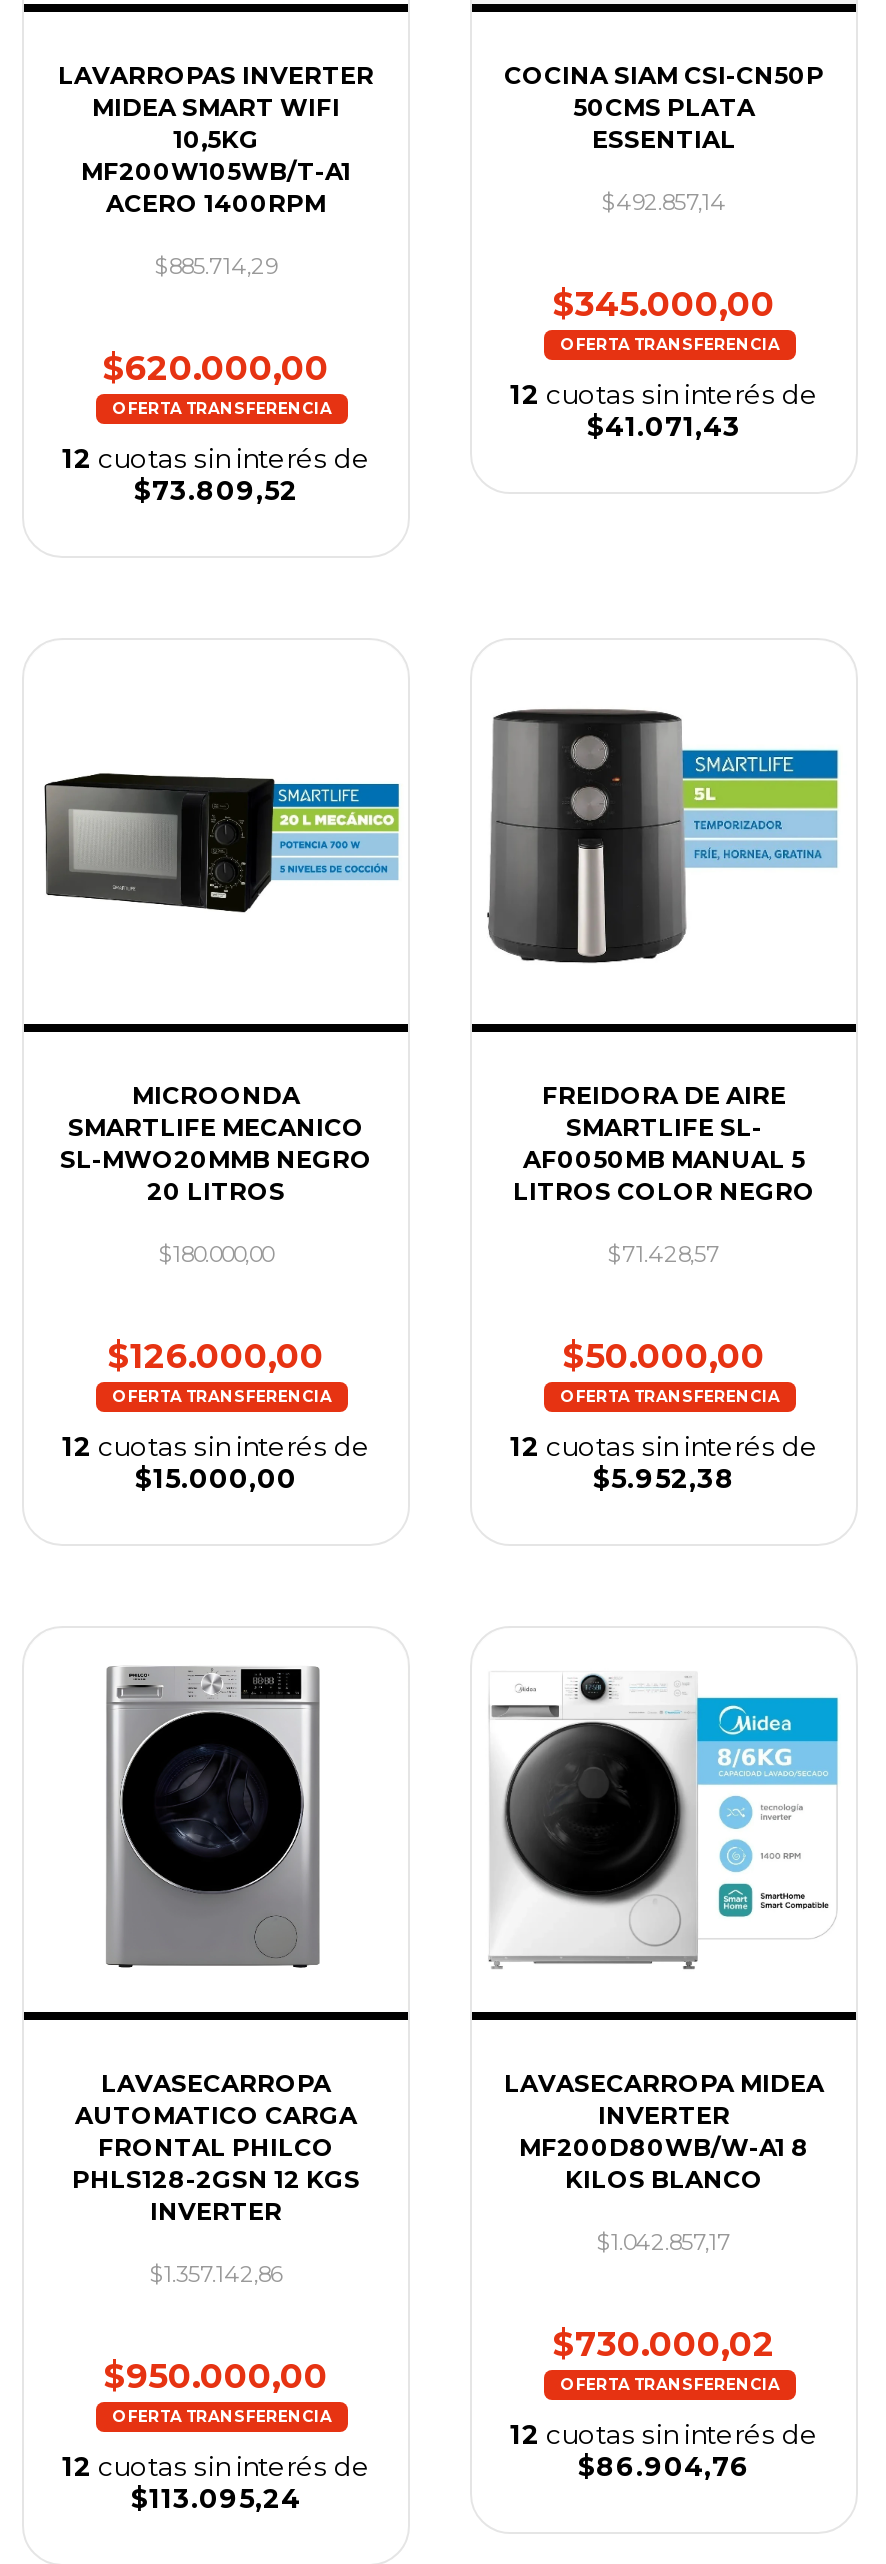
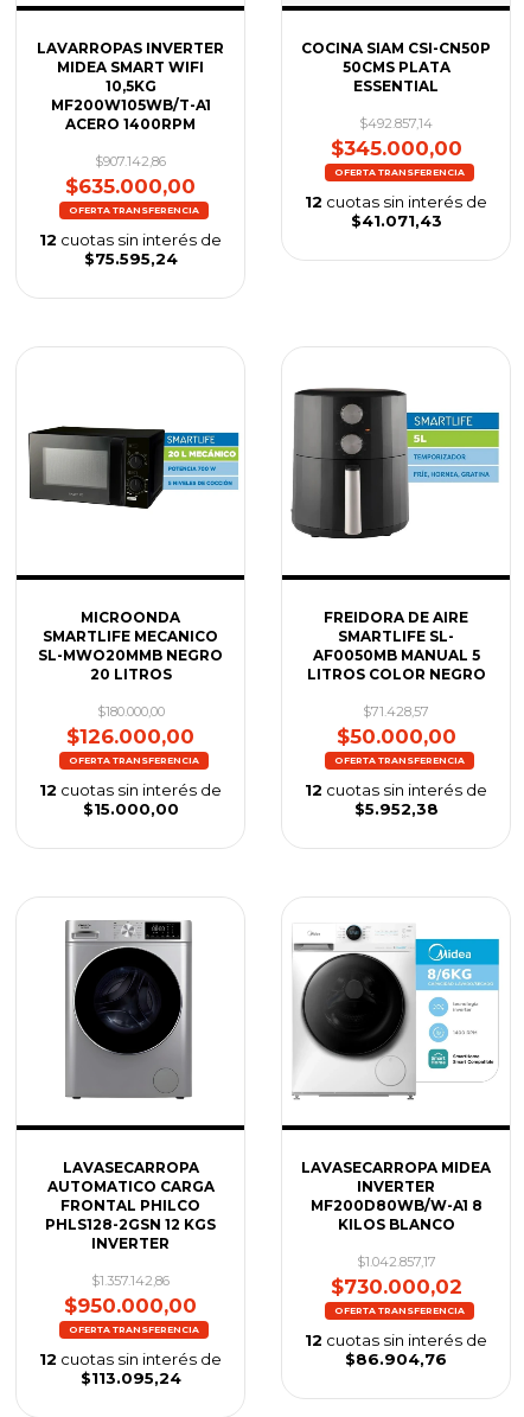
- $885.714,29
+ $907.142,86

- $620.000,00
+ $635.000,00

- $73.809,52
+ $75.595,24
